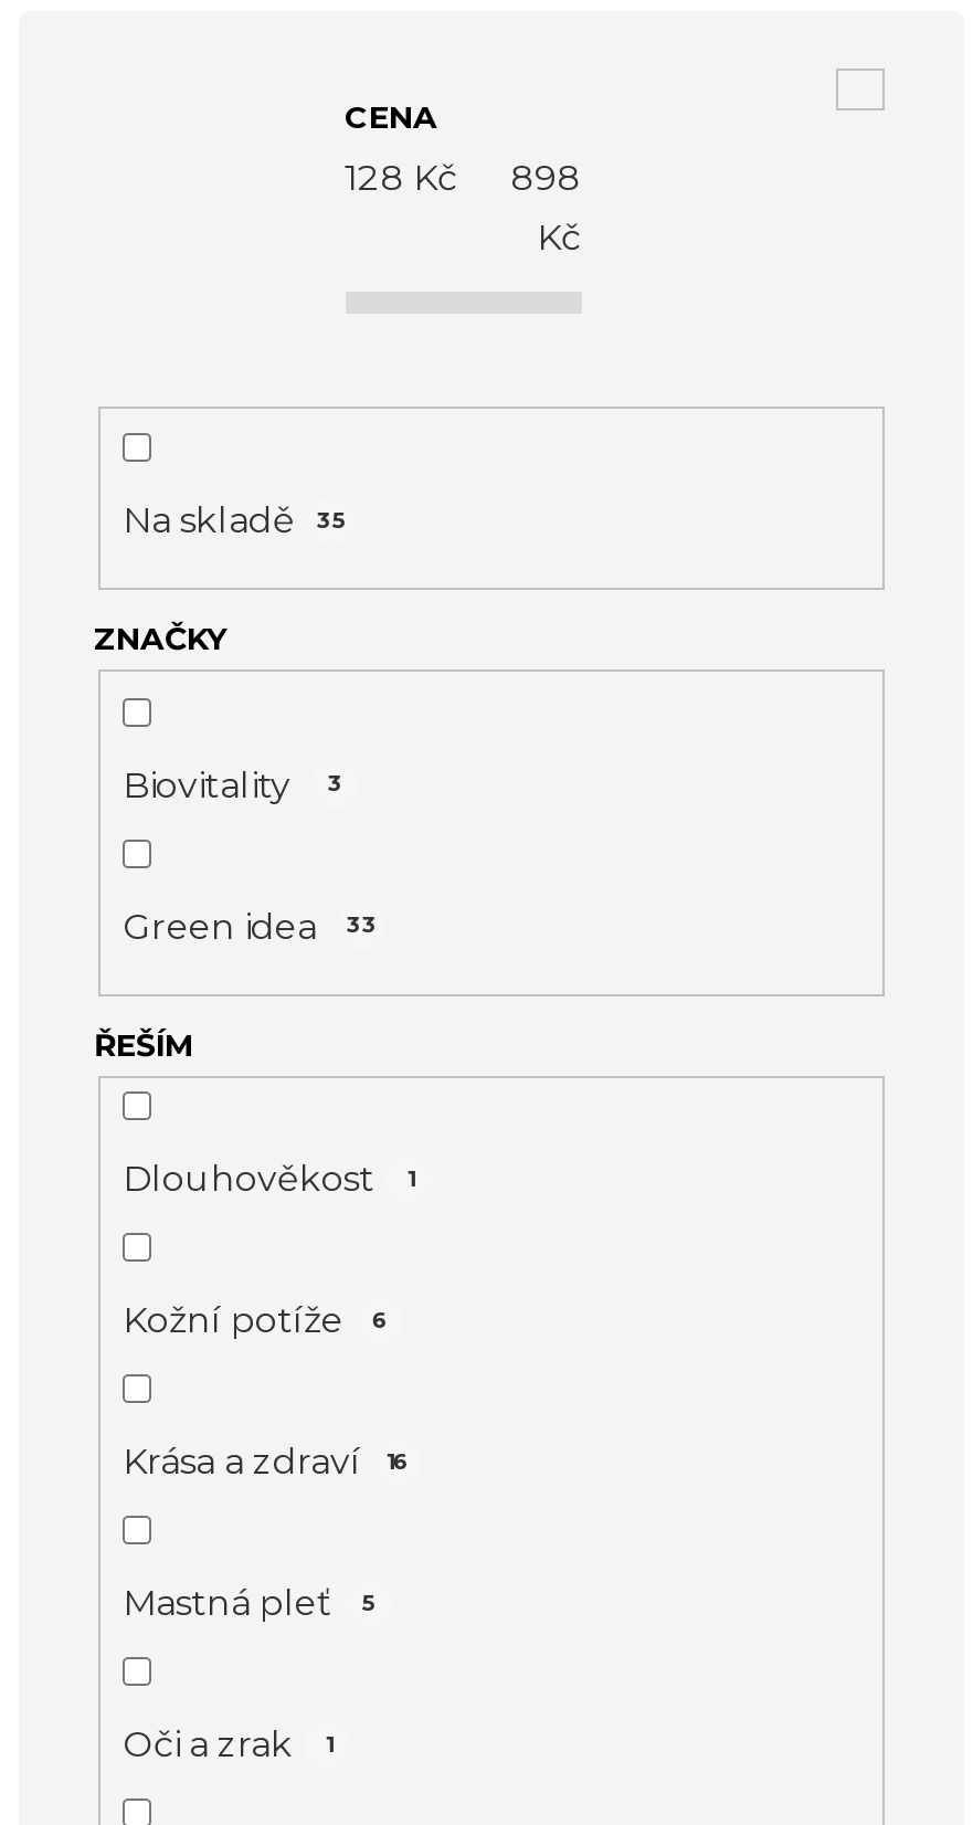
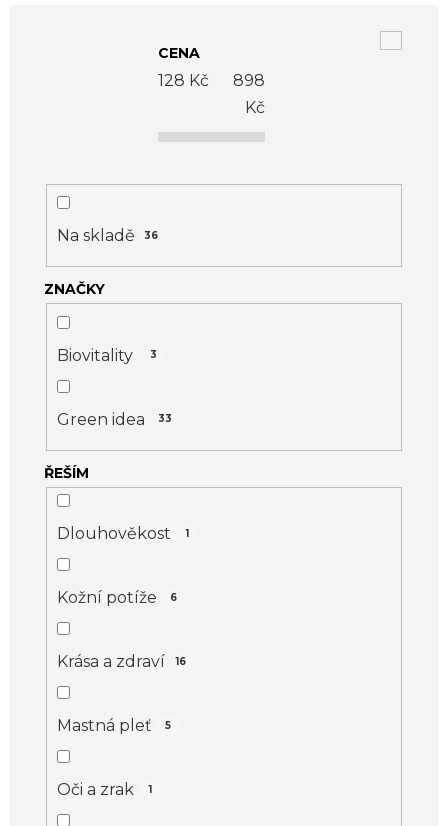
- 35
+ 36
